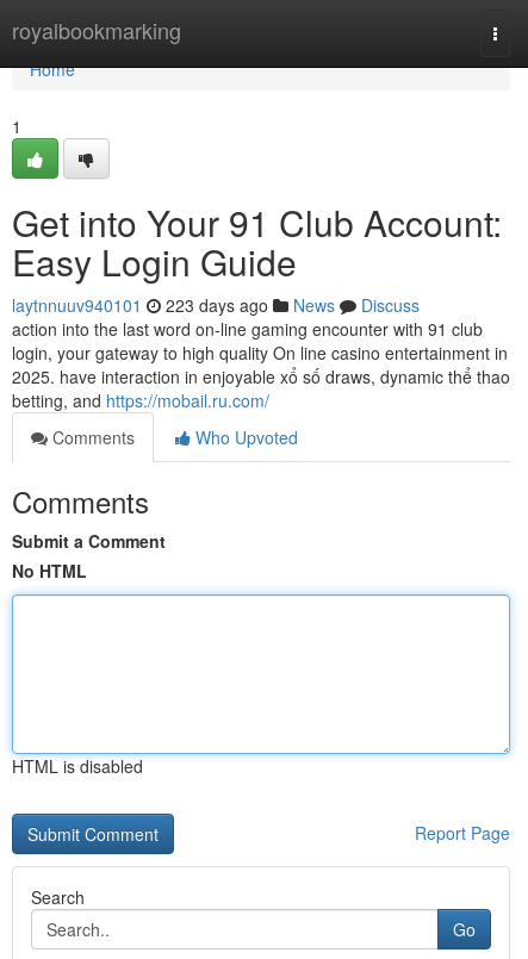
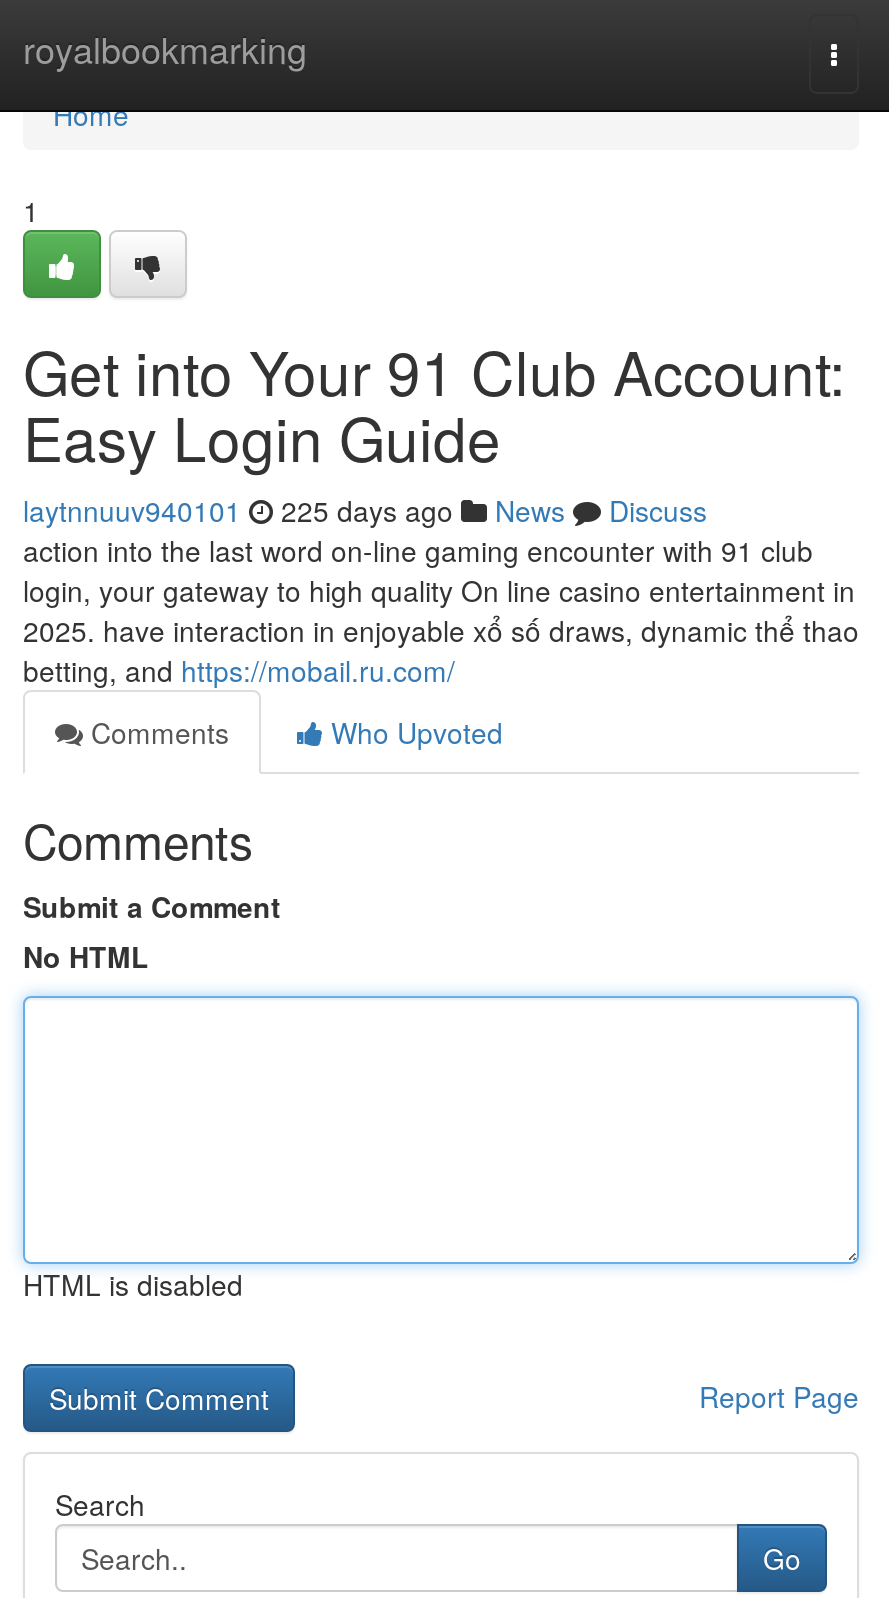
- laytnnuuv940101 223 days ago News Discuss
+ laytnnuuv940101 225 days ago News Discuss
